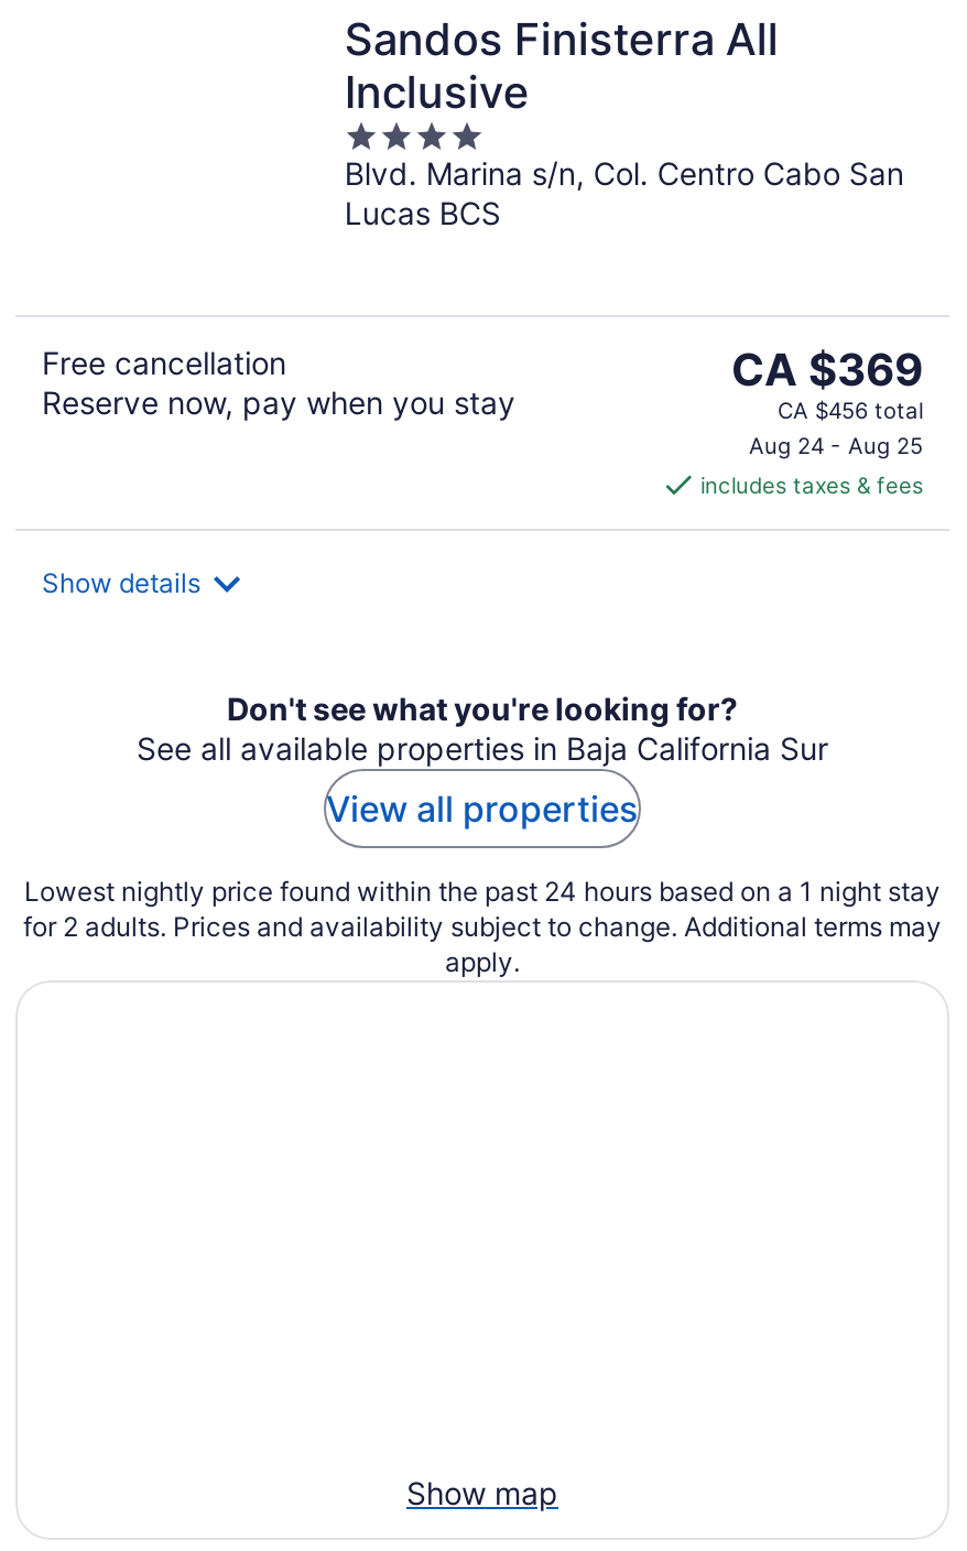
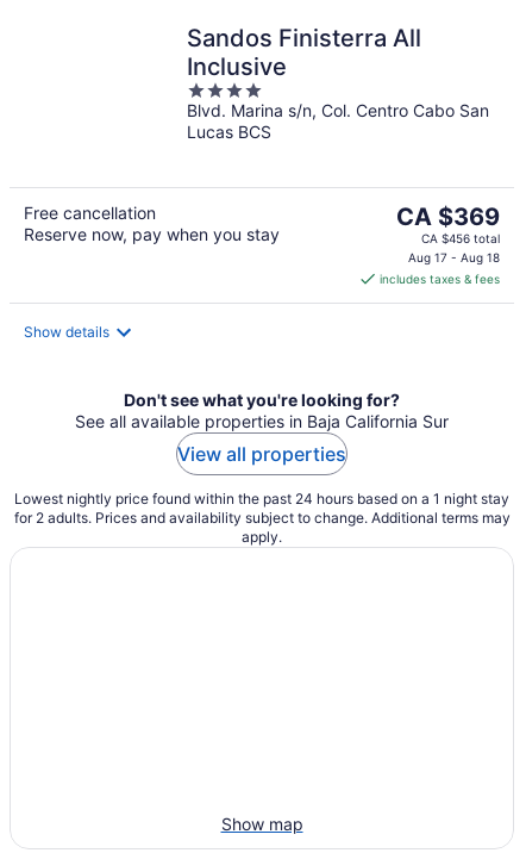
- Aug 24 - Aug 25
+ Aug 17 - Aug 18
